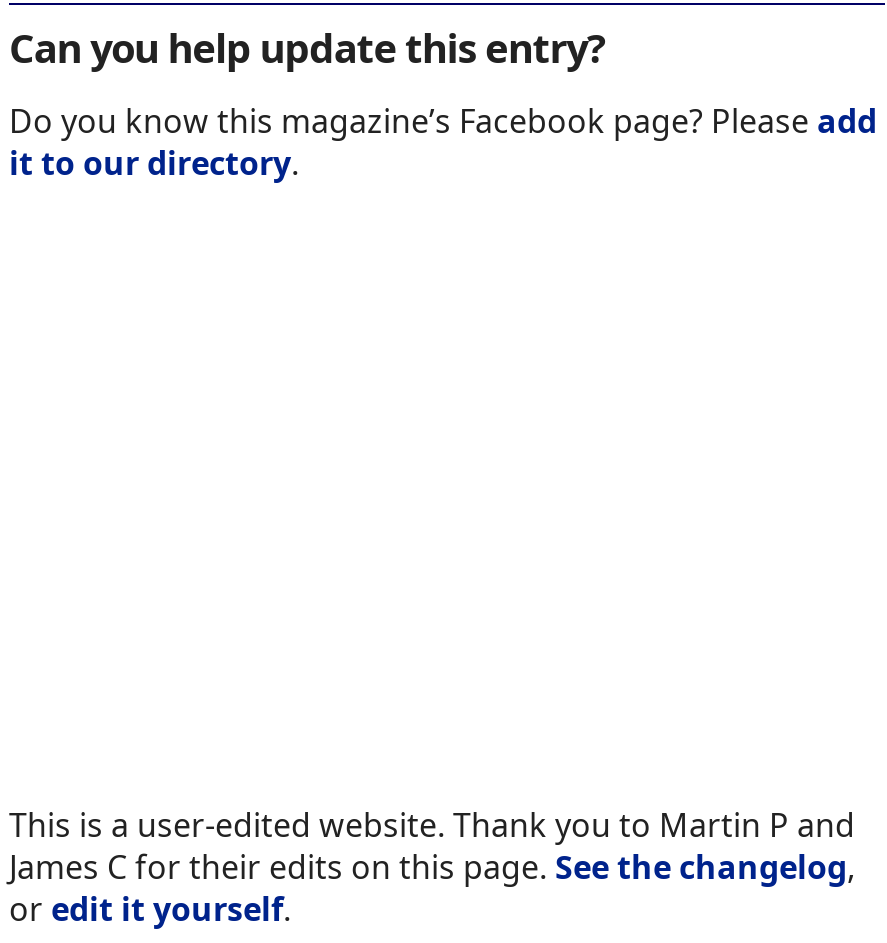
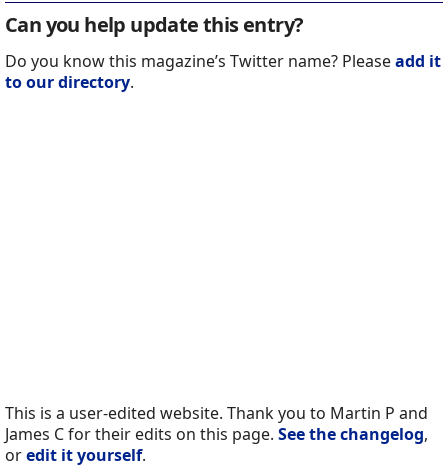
- Do you know this magazine’s Facebook page? Please add
- it to our directory.
+ Do you know this magazine’s Twitter name? Please add it
+ to our directory.
